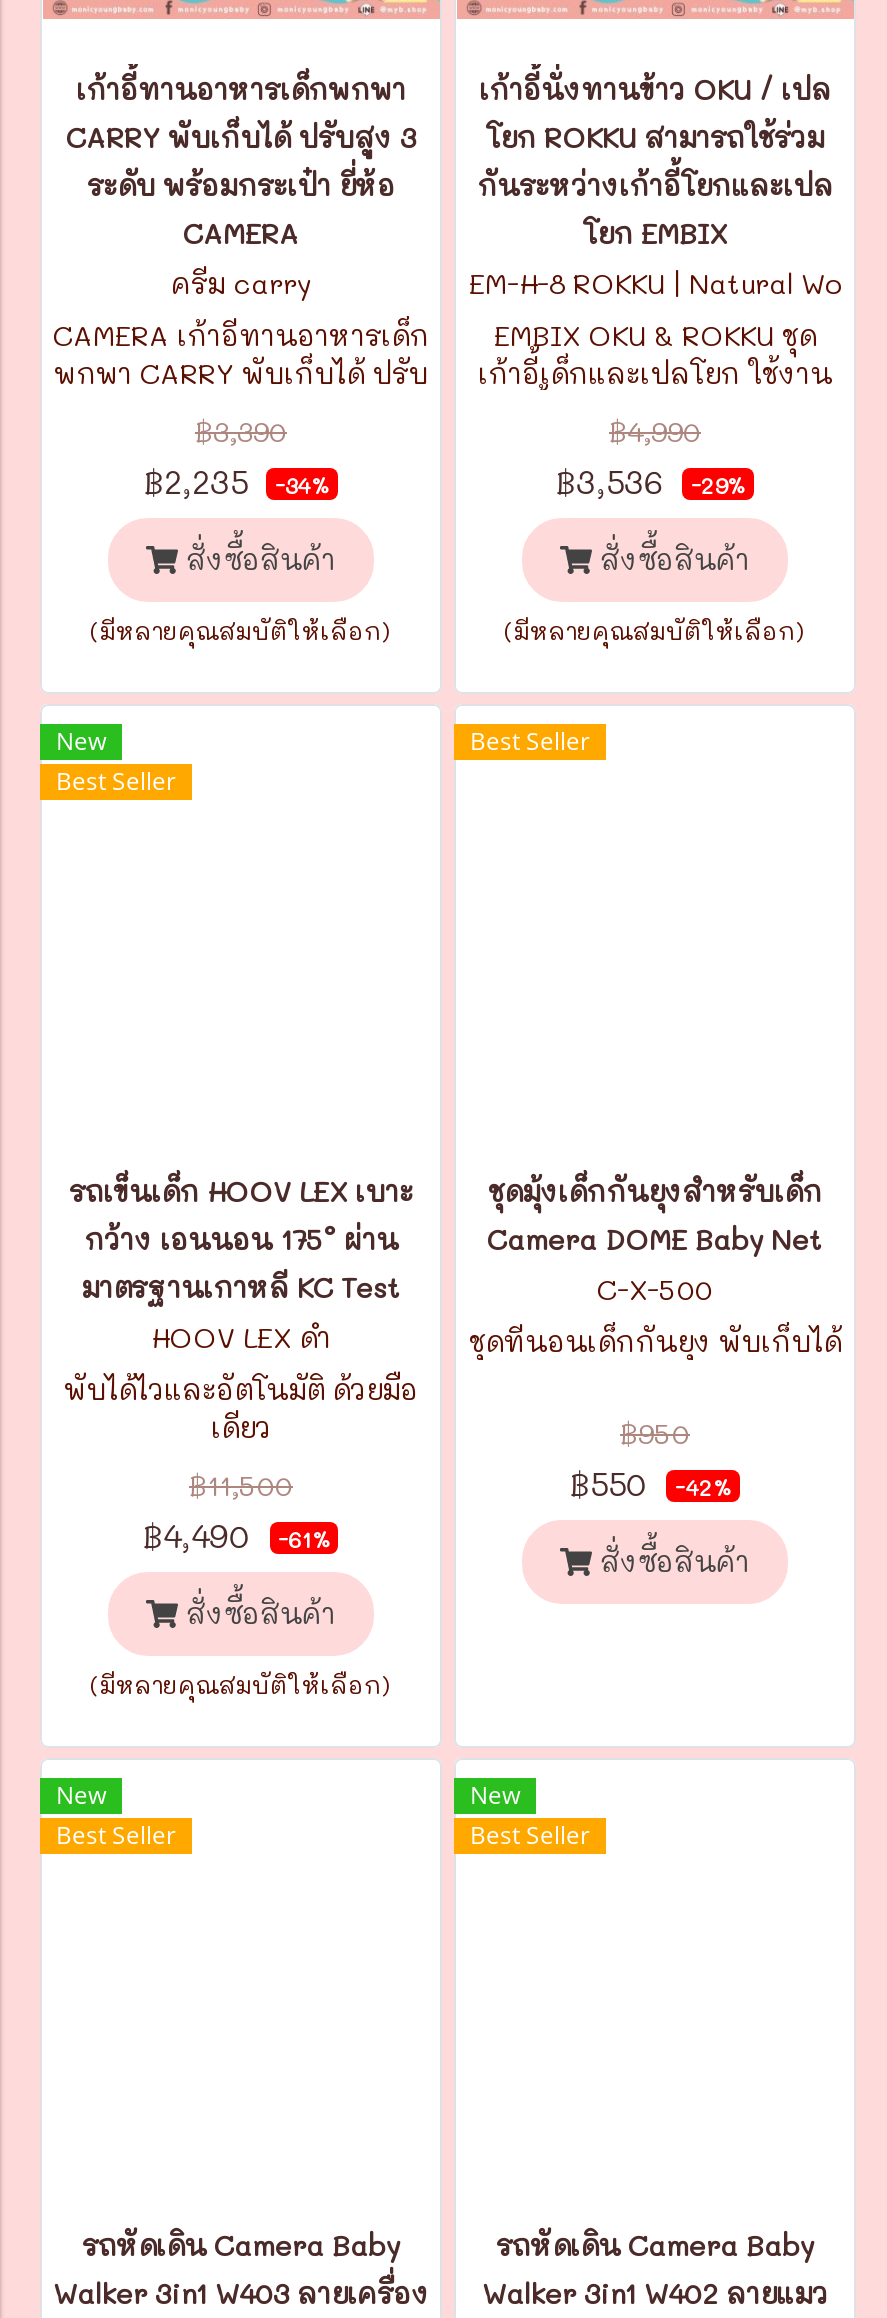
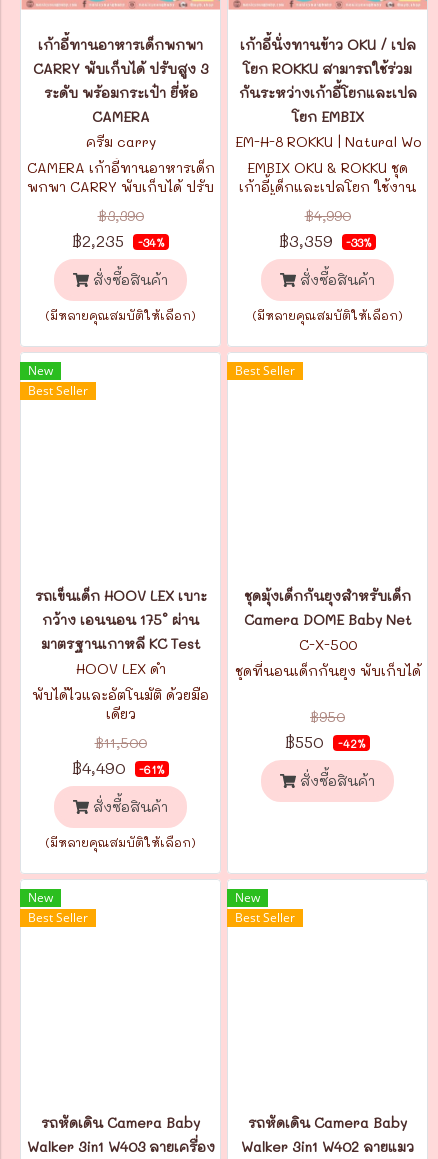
- ฿3,536
+ ฿3,359

- -29%
+ -33%
